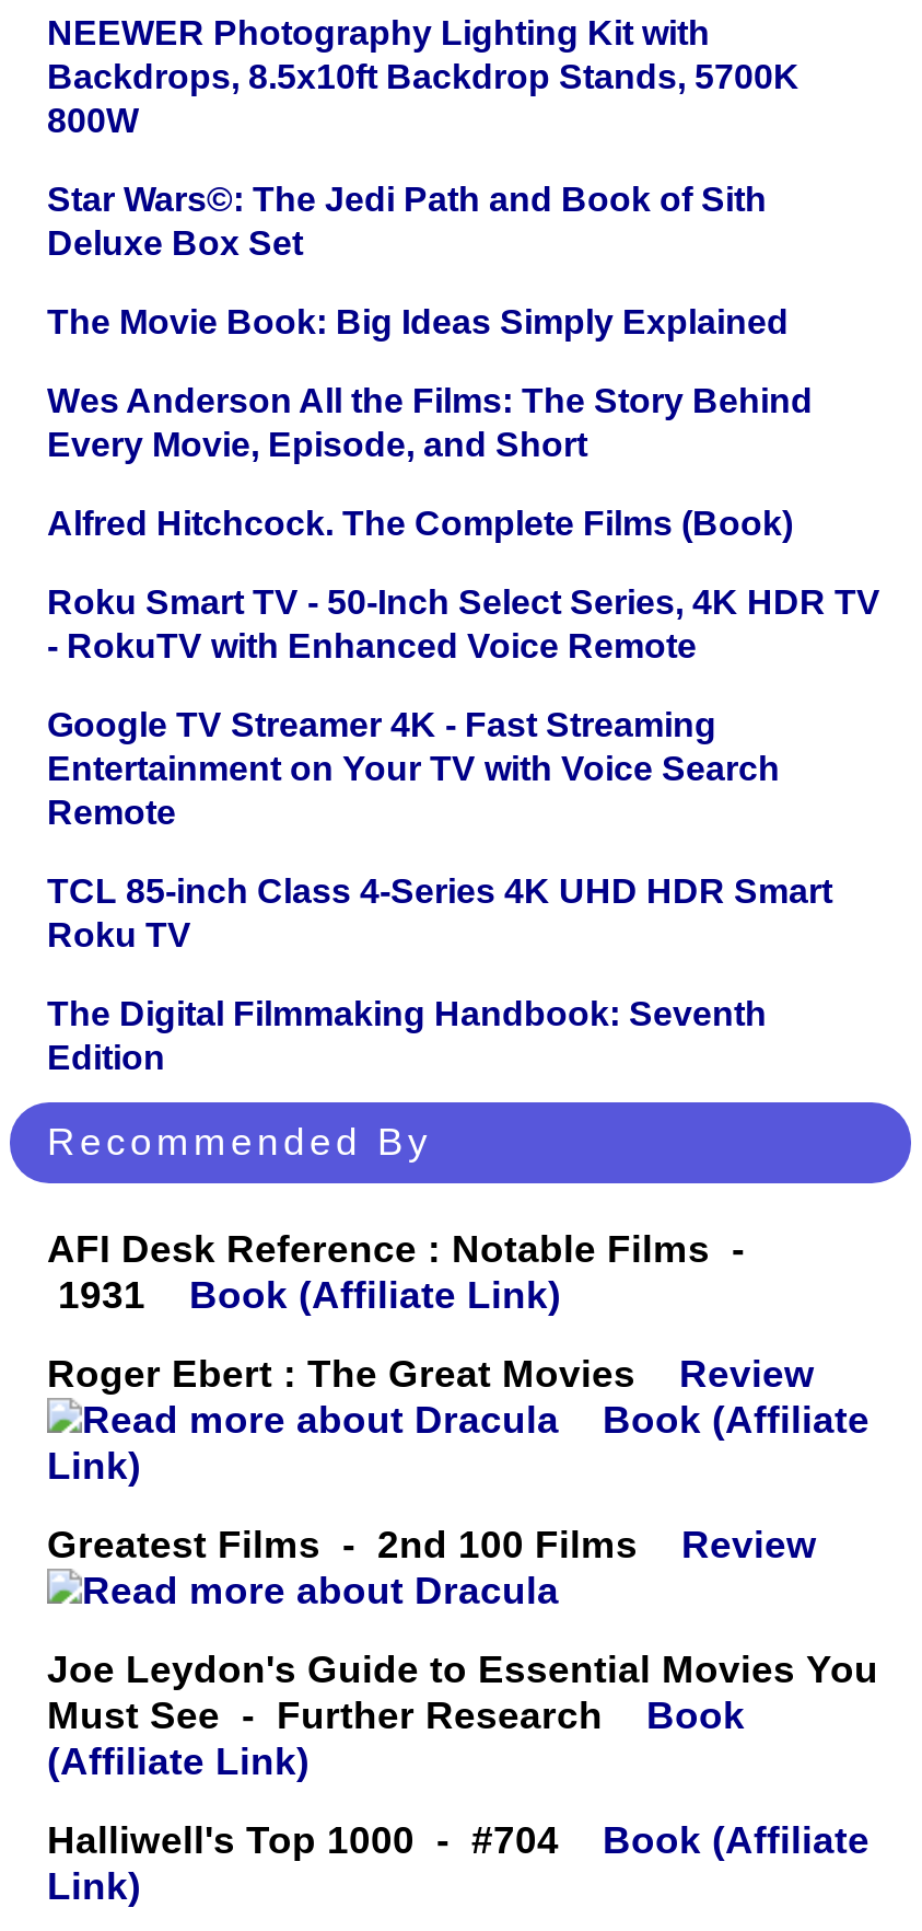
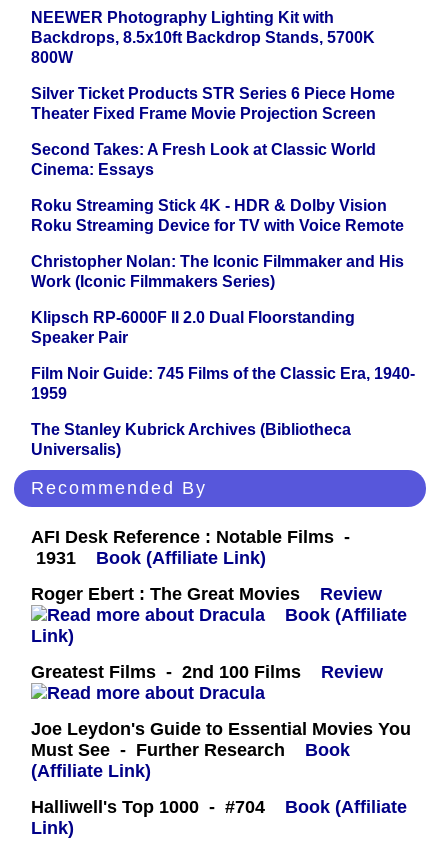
- Star Wars©: The Jedi Path and Book of Sith
- Deluxe Box Set
- The Movie Book: Big Ideas Simply Explained
- Wes Anderson All the Films: The Story Behind
- Every Movie, Episode, and Short
- Alfred Hitchcock. The Complete Films (Book)
- Roku Smart TV - 50-Inch Select Series, 4K HDR TV
- - RokuTV with Enhanced Voice Remote
- Google TV Streamer 4K - Fast Streaming
- Entertainment on Your TV with Voice Search
- Remote
- TCL 85-inch Class 4-Series 4K UHD HDR Smart
- Roku TV
- The Digital Filmmaking Handbook: Seventh
- Edition
+ Silver Ticket Products STR Series 6 Piece Home
+ Theater Fixed Frame Movie Projection Screen
+ Second Takes: A Fresh Look at Classic World
+ Cinema: Essays
+ Roku Streaming Stick 4K - HDR & Dolby Vision
+ Roku Streaming Device for TV with Voice Remote
+ Christopher Nolan: The Iconic Filmmaker and His
+ Work (Iconic Filmmakers Series)
+ Klipsch RP-6000F II 2.0 Dual Floorstanding
+ Speaker Pair
+ Film Noir Guide: 745 Films of the Classic Era, 1940-
+ 1959
+ The Stanley Kubrick Archives (Bibliotheca
+ Universalis)
